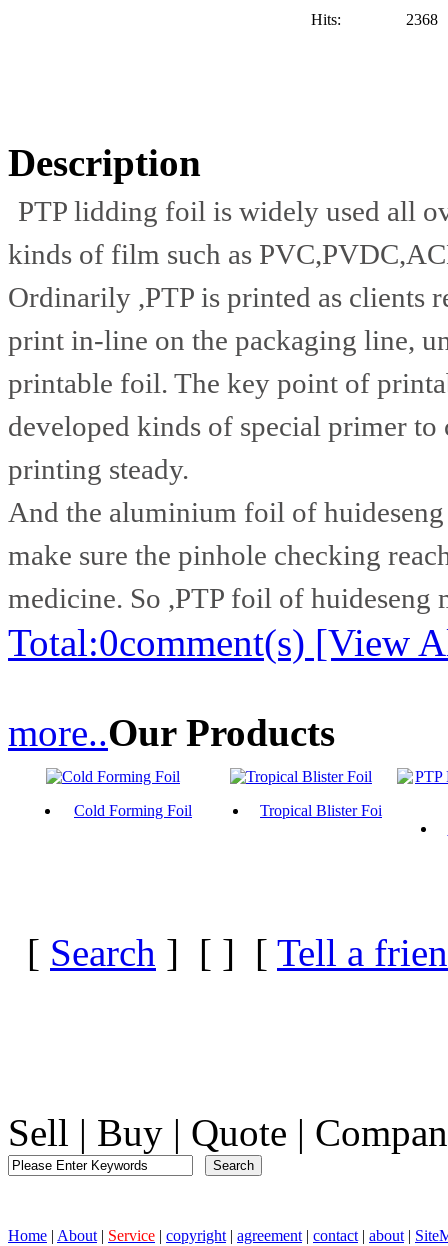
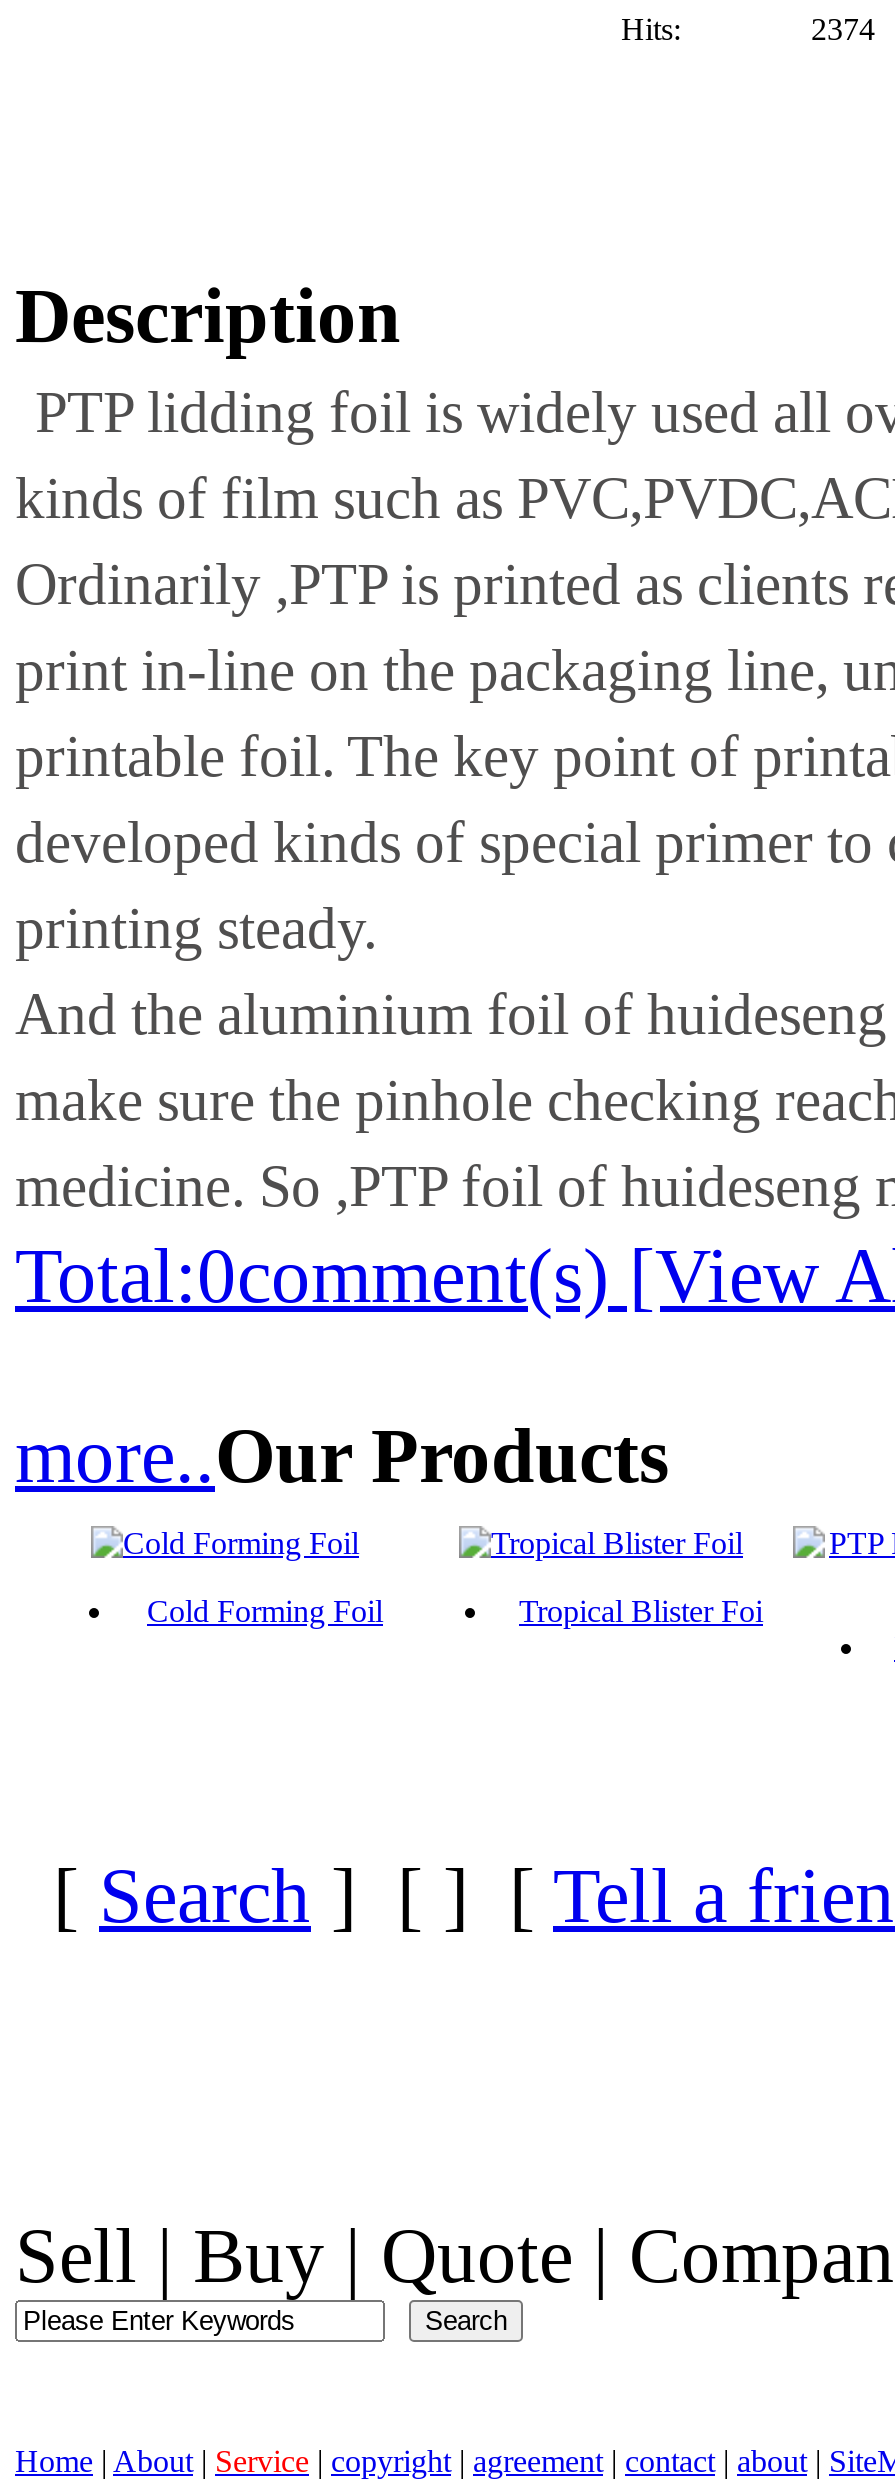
- 2368
+ 2374
